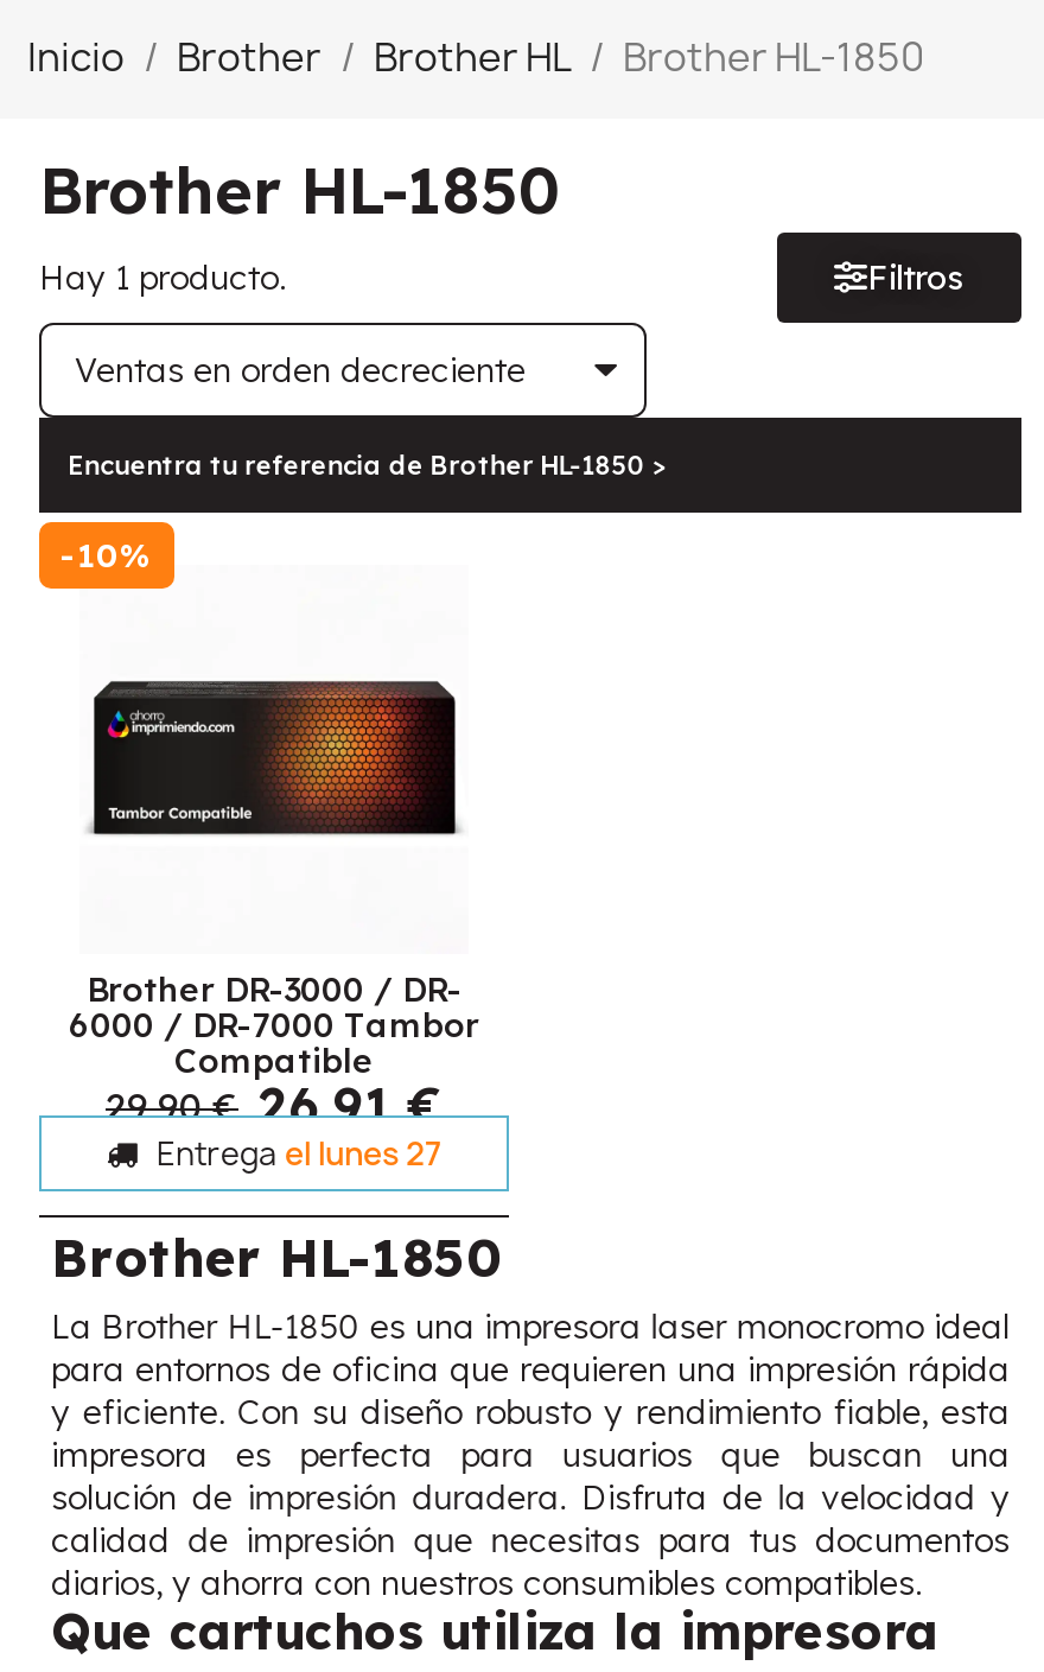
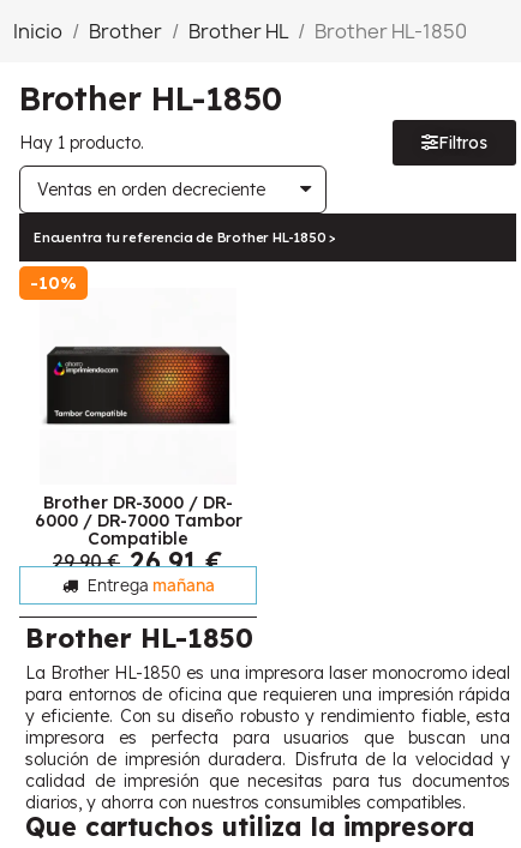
- Entrega el lunes 27
+ Entrega mañana
